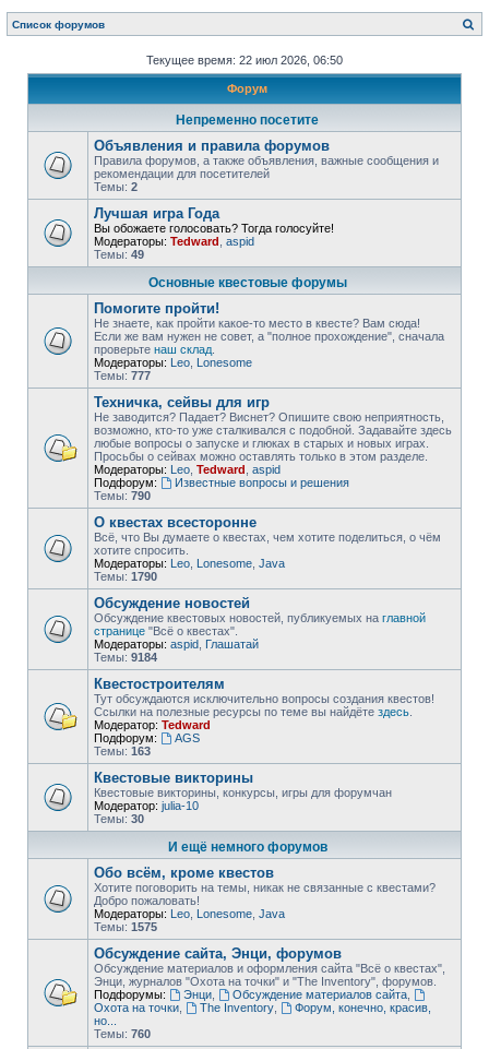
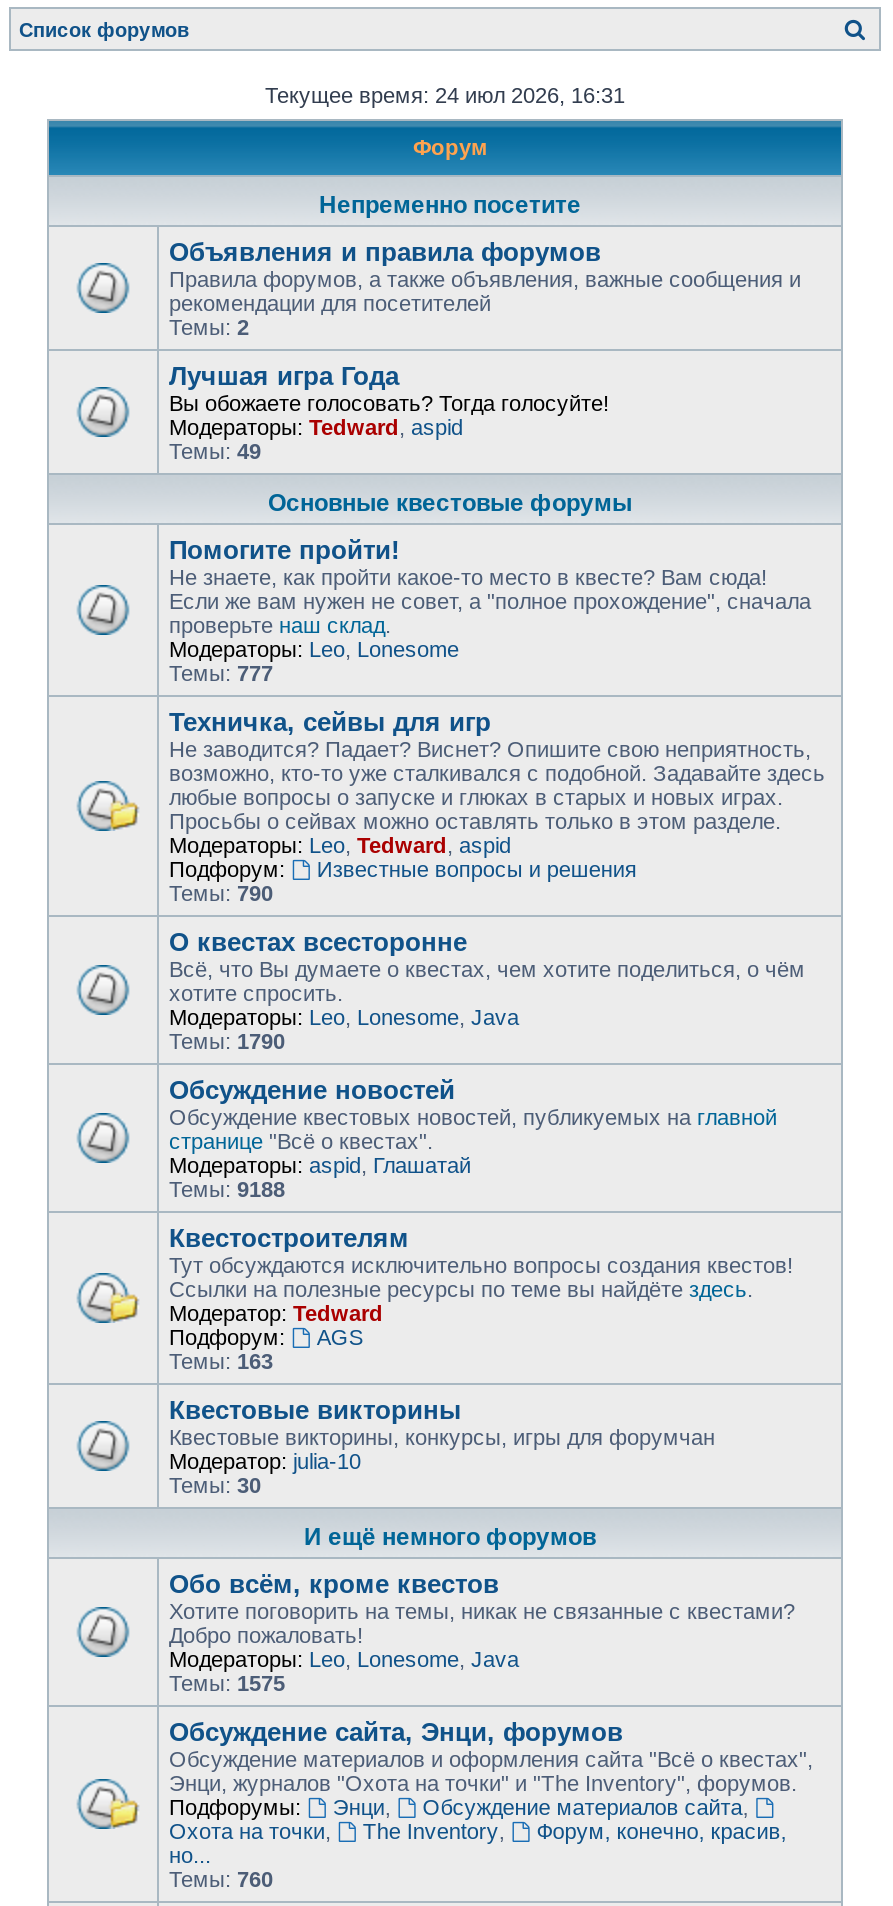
- Текущее время: 22 июл 2026, 06:50
+ Текущее время: 24 июл 2026, 16:31

- Темы: 9184
+ Темы: 9188
